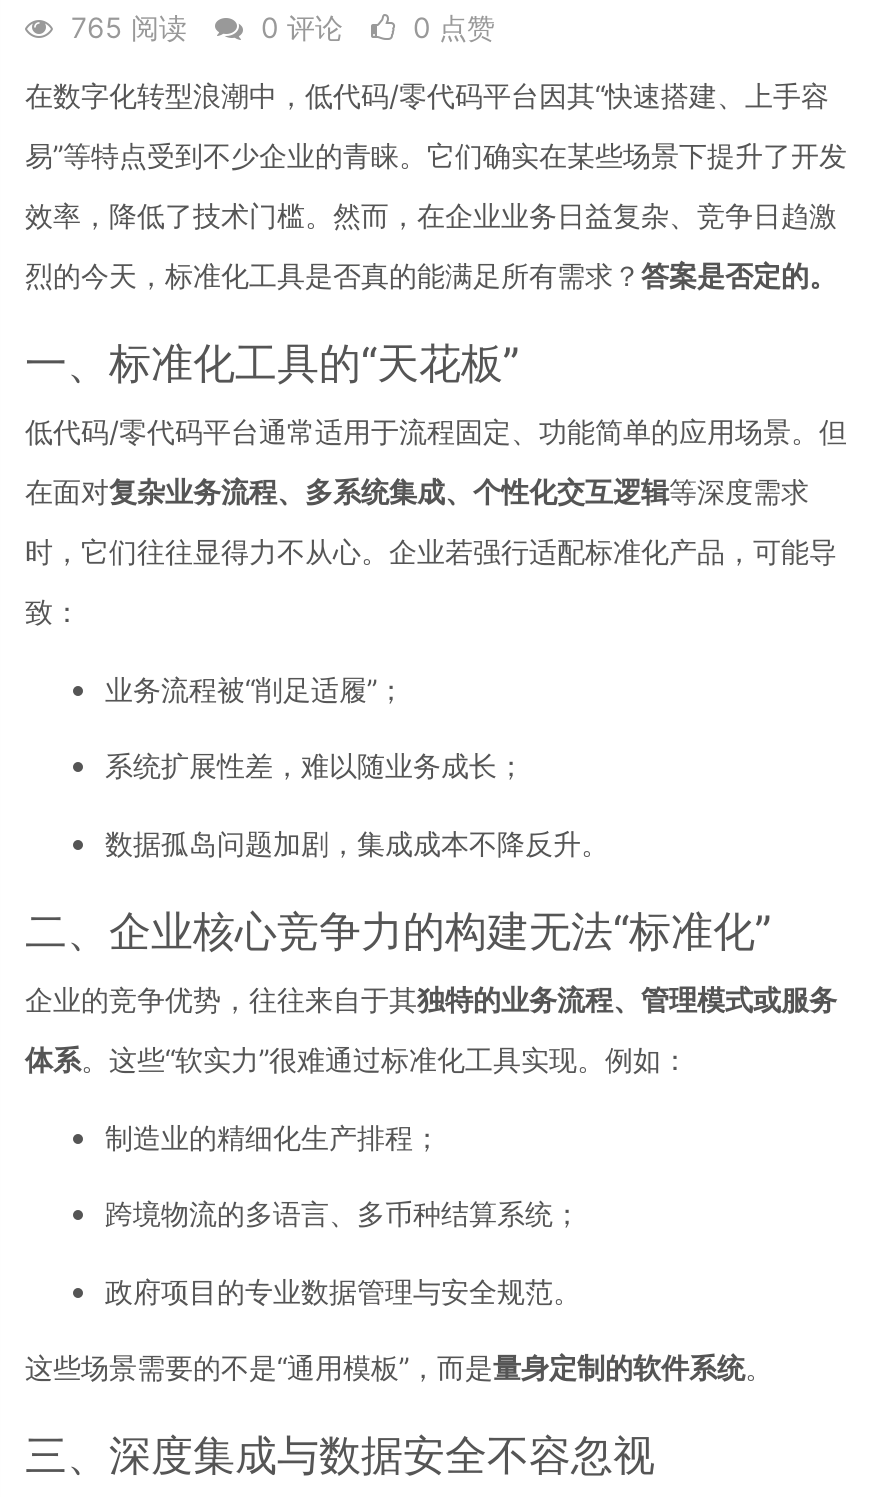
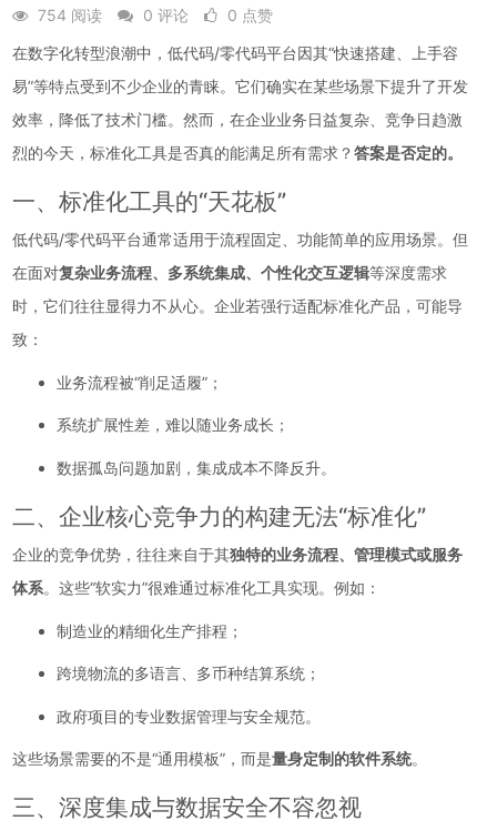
- 765 阅读 0 评论 0 点赞
+ 754 阅读 0 评论 0 点赞
